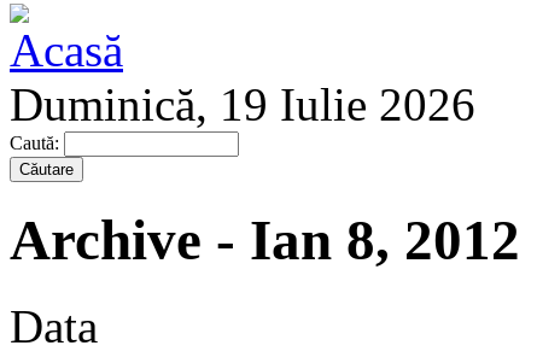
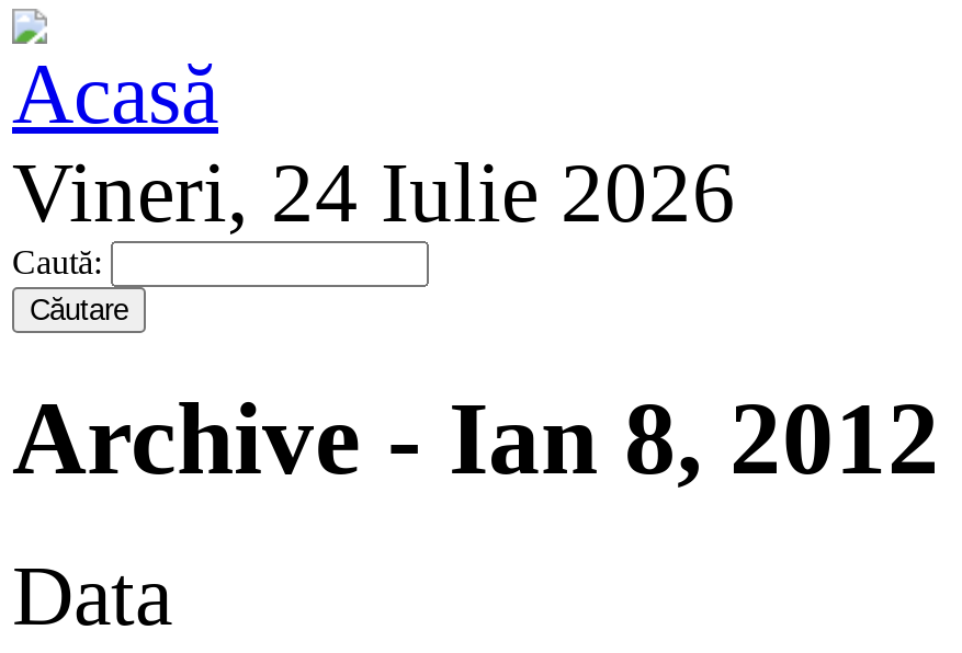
- Duminică, 19 Iulie 2026
+ Vineri, 24 Iulie 2026
